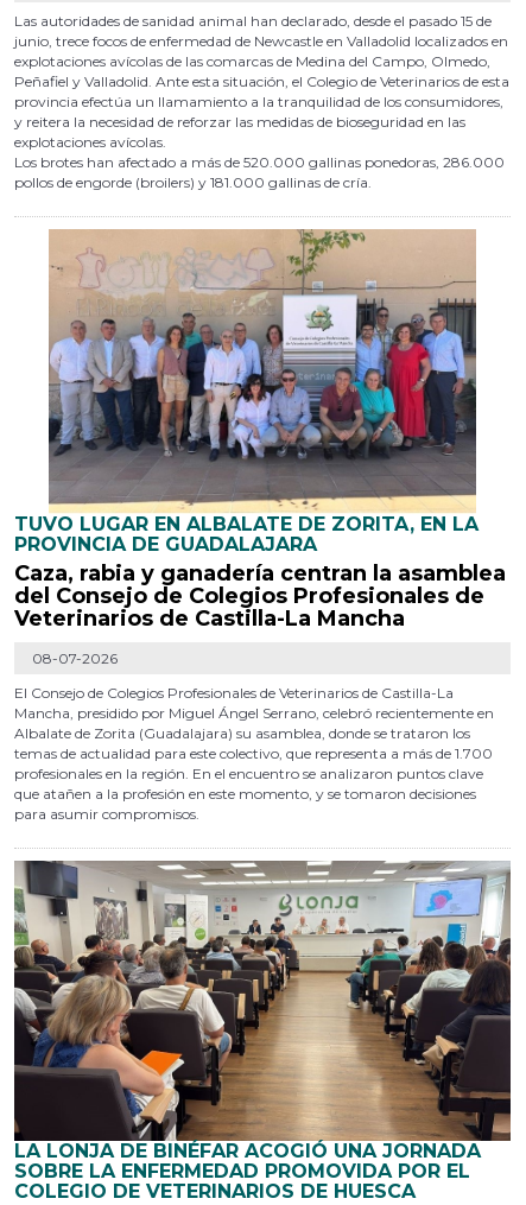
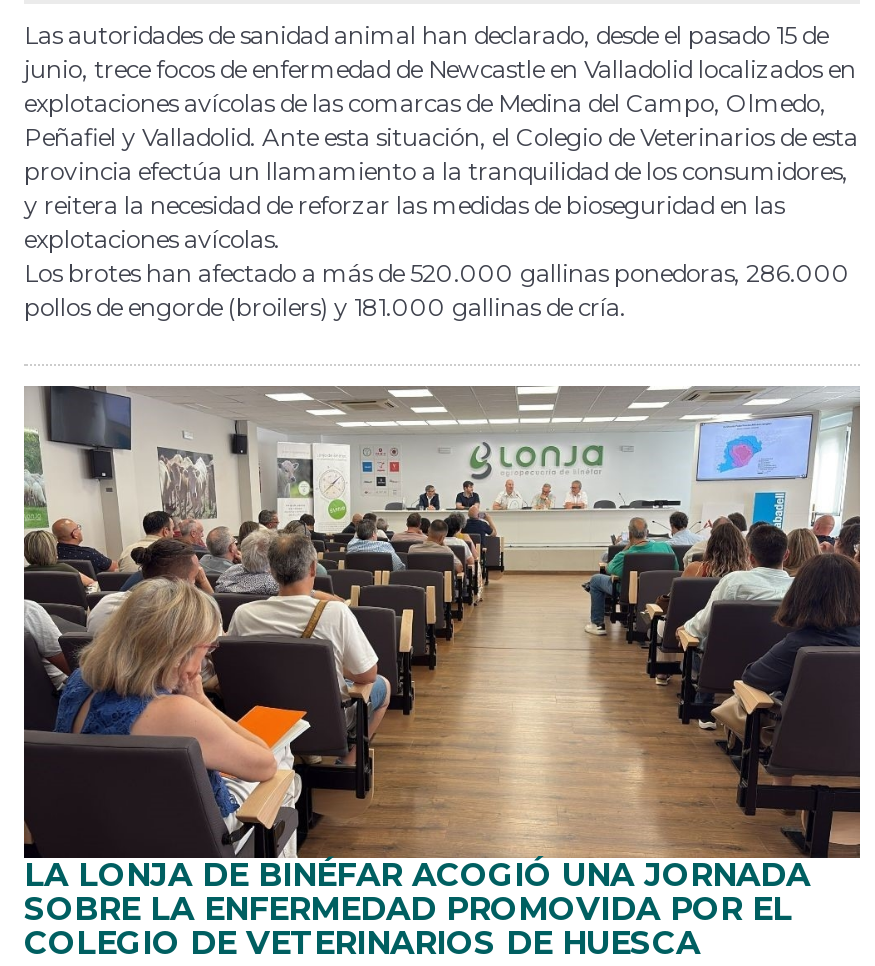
- [image]
- TUVO LUGAR EN ALBALATE DE ZORITA, EN LA
- PROVINCIA DE GUADALAJARA
- Caza, rabia y ganadería centran la asamblea
- del Consejo de Colegios Profesionales de
- Veterinarios de Castilla-La Mancha
- 08-07-2026
- El Consejo de Colegios Profesionales de Veterinarios de Castilla-La
- Mancha, presidido por Miguel Ángel Serrano, celebró recientemente en
- Albalate de Zorita (Guadalajara) su asamblea, donde se trataron los
- temas de actualidad para este colectivo, que representa a más de 1.700
- profesionales en la región. En el encuentro se analizaron puntos clave
- que atañen a la profesión en este momento, y se tomaron decisiones
- para asumir compromisos.
